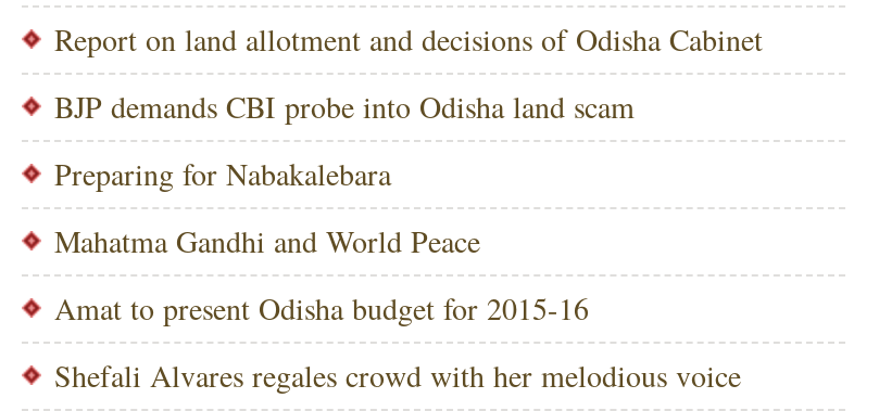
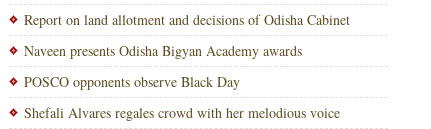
- BJP demands CBI probe into Odisha land scam
- Preparing for Nabakalebara
- Mahatma Gandhi and World Peace
- Amat to present Odisha budget for 2015-16
+ Naveen presents Odisha Bigyan Academy awards
+ POSCO opponents observe Black Day
